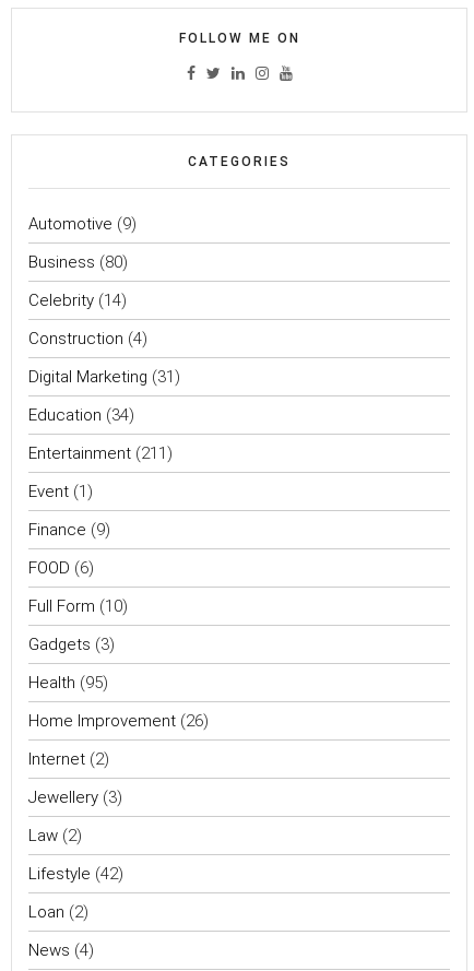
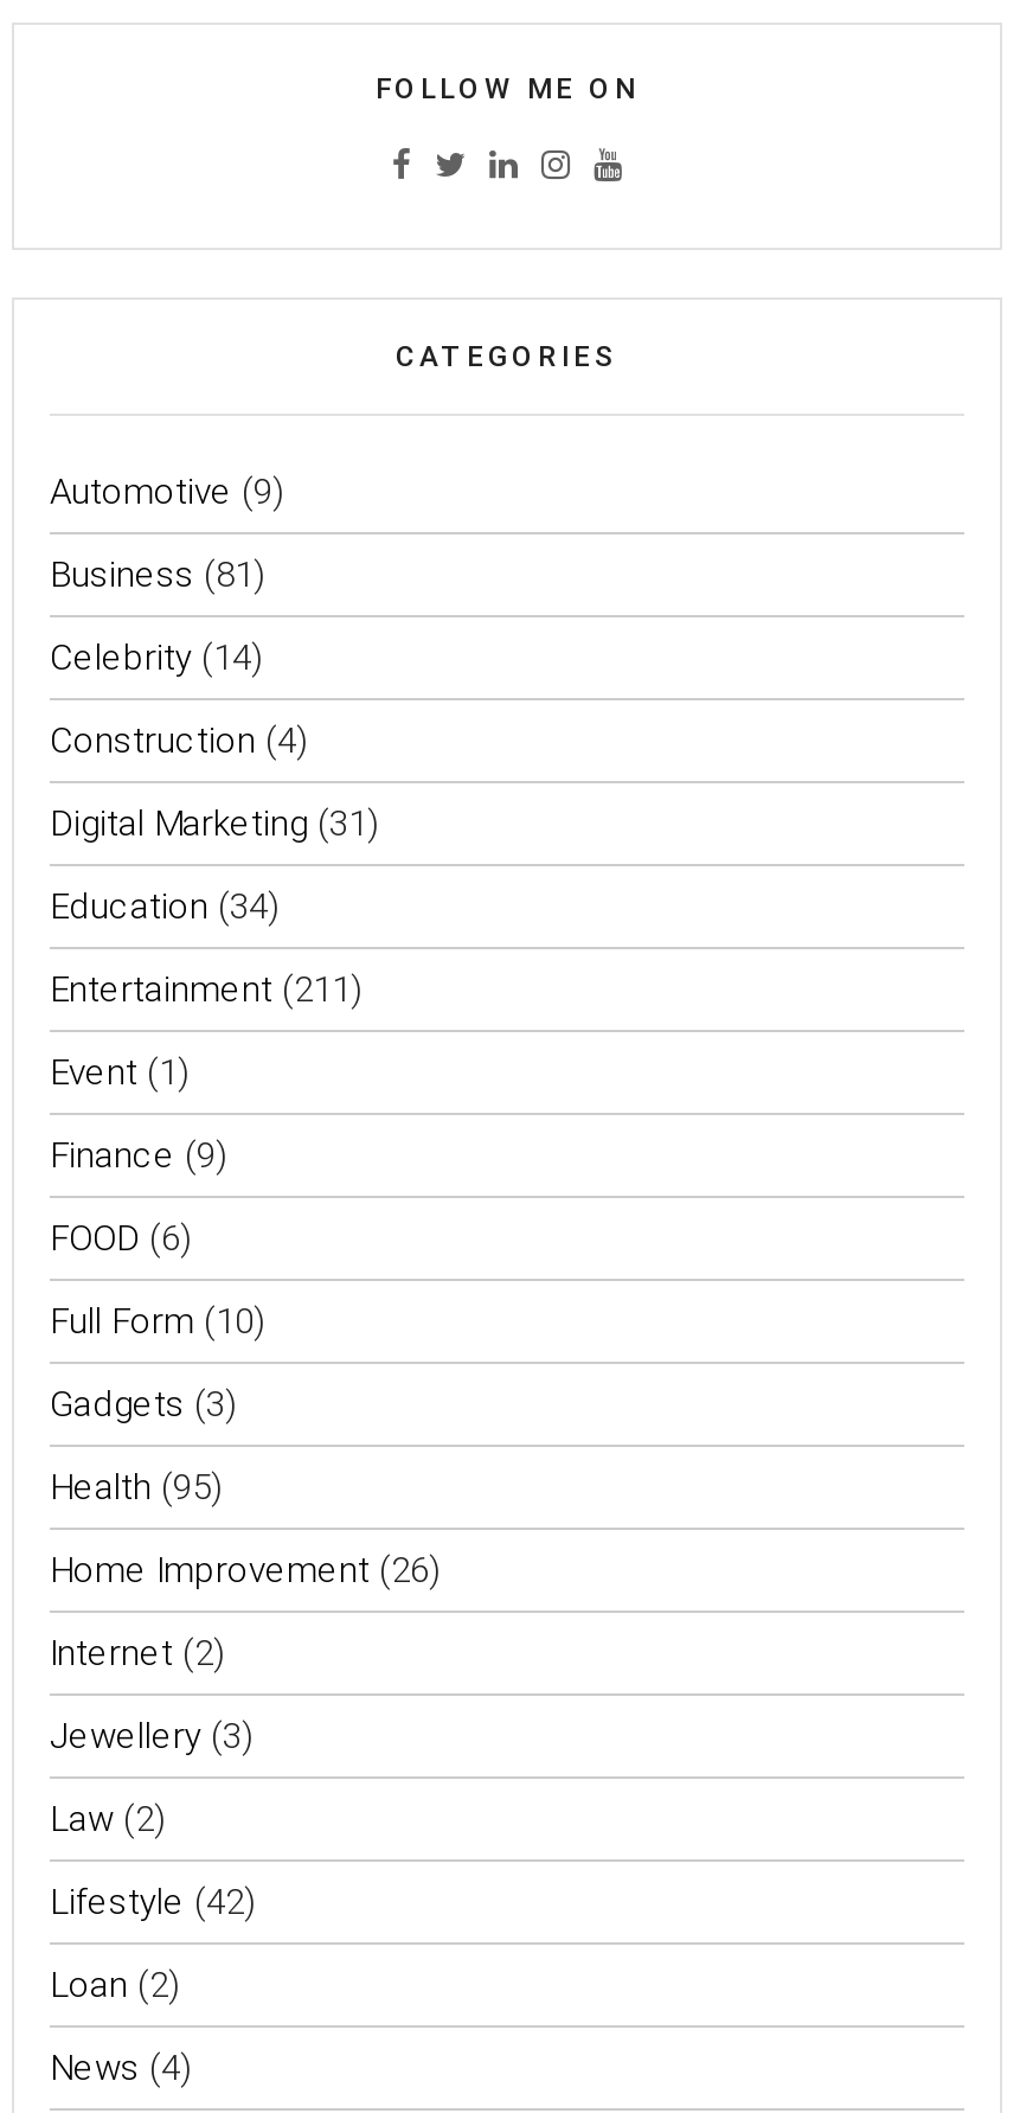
- Business (80)
+ Business (81)
